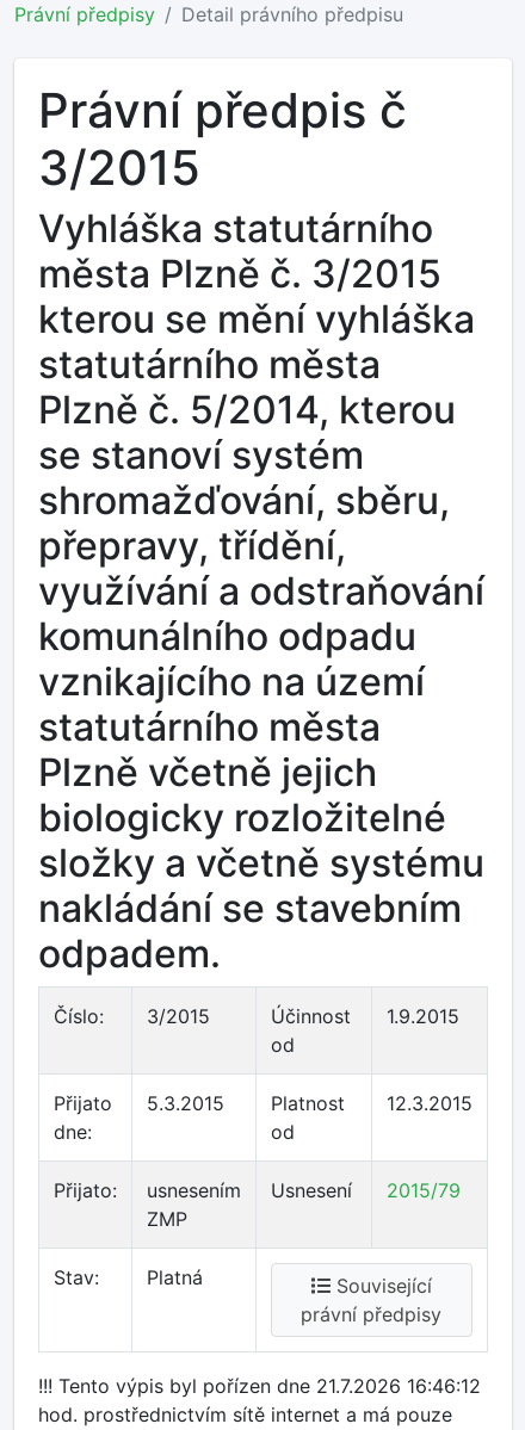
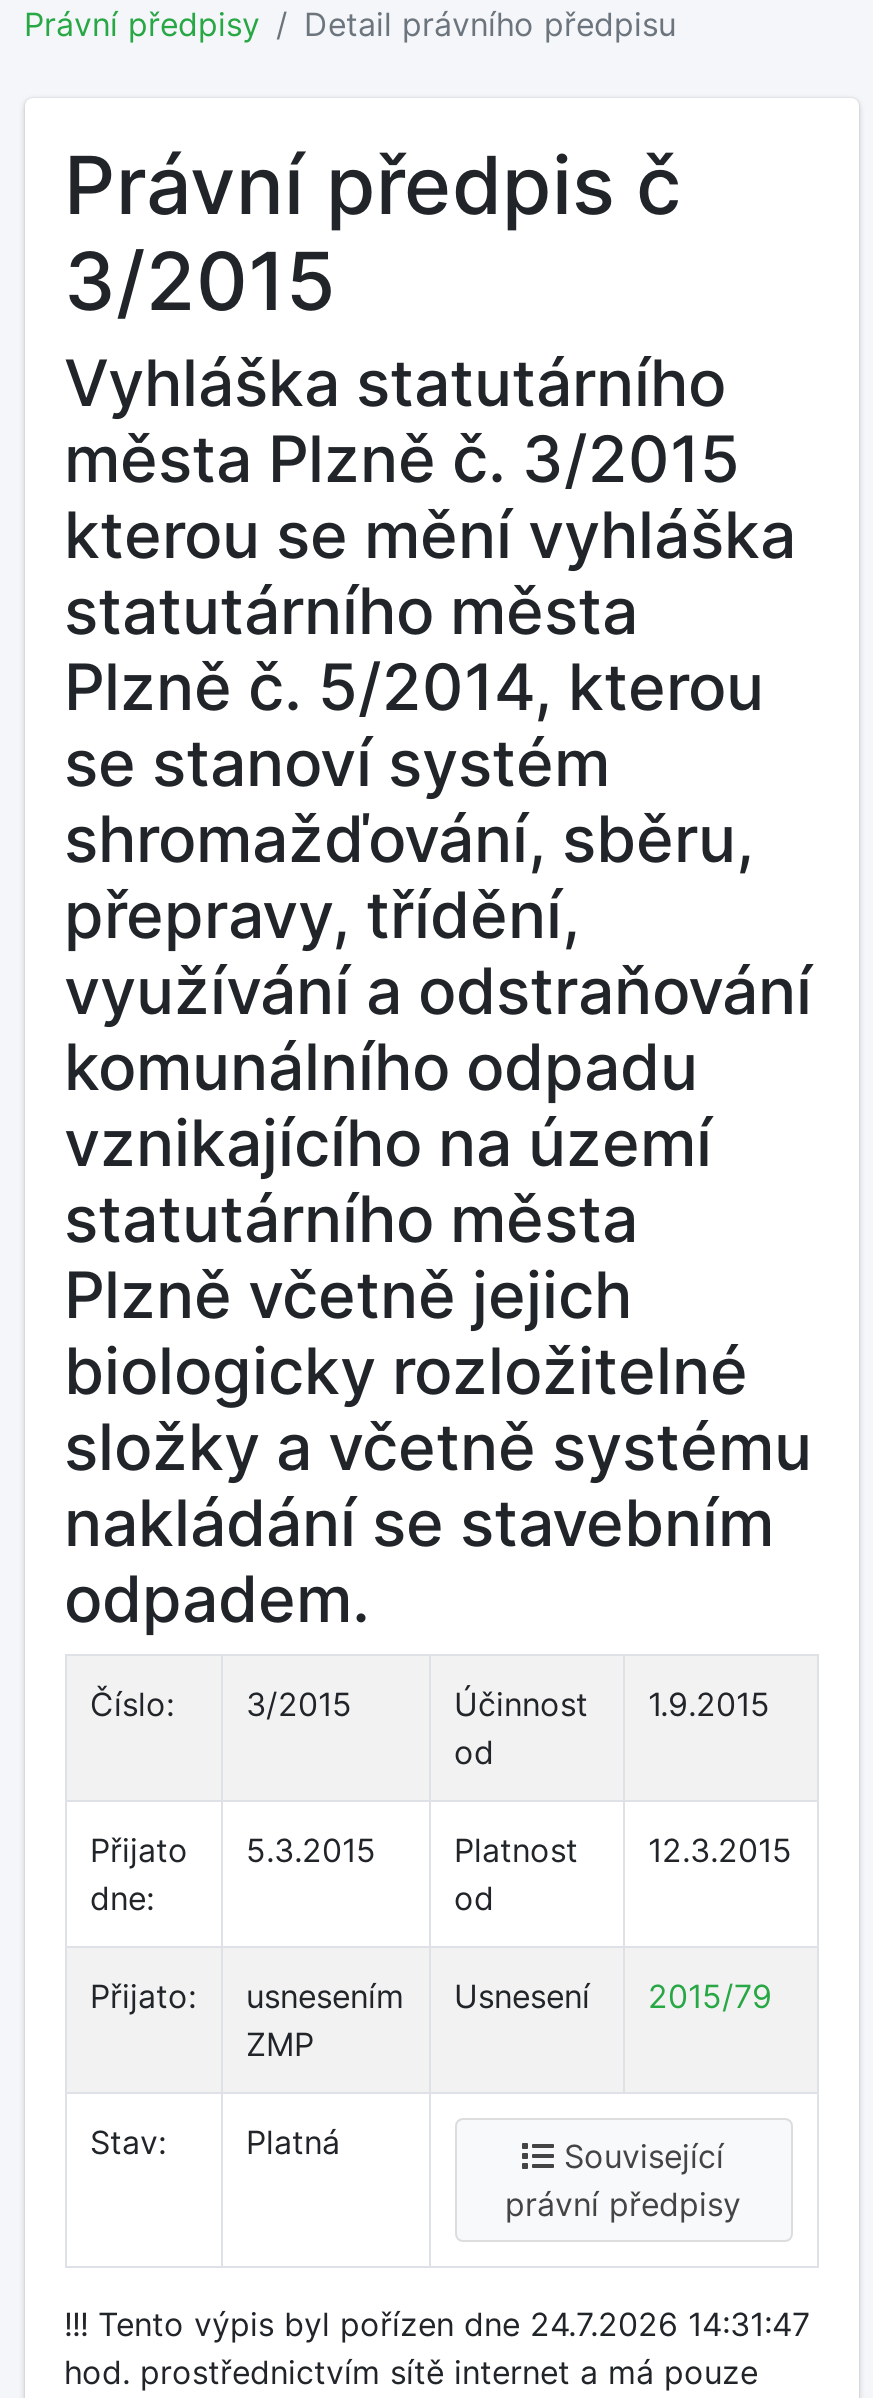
- !!! Tento výpis byl pořízen dne 21.7.2026 16:46:12
+ !!! Tento výpis byl pořízen dne 24.7.2026 14:31:47
